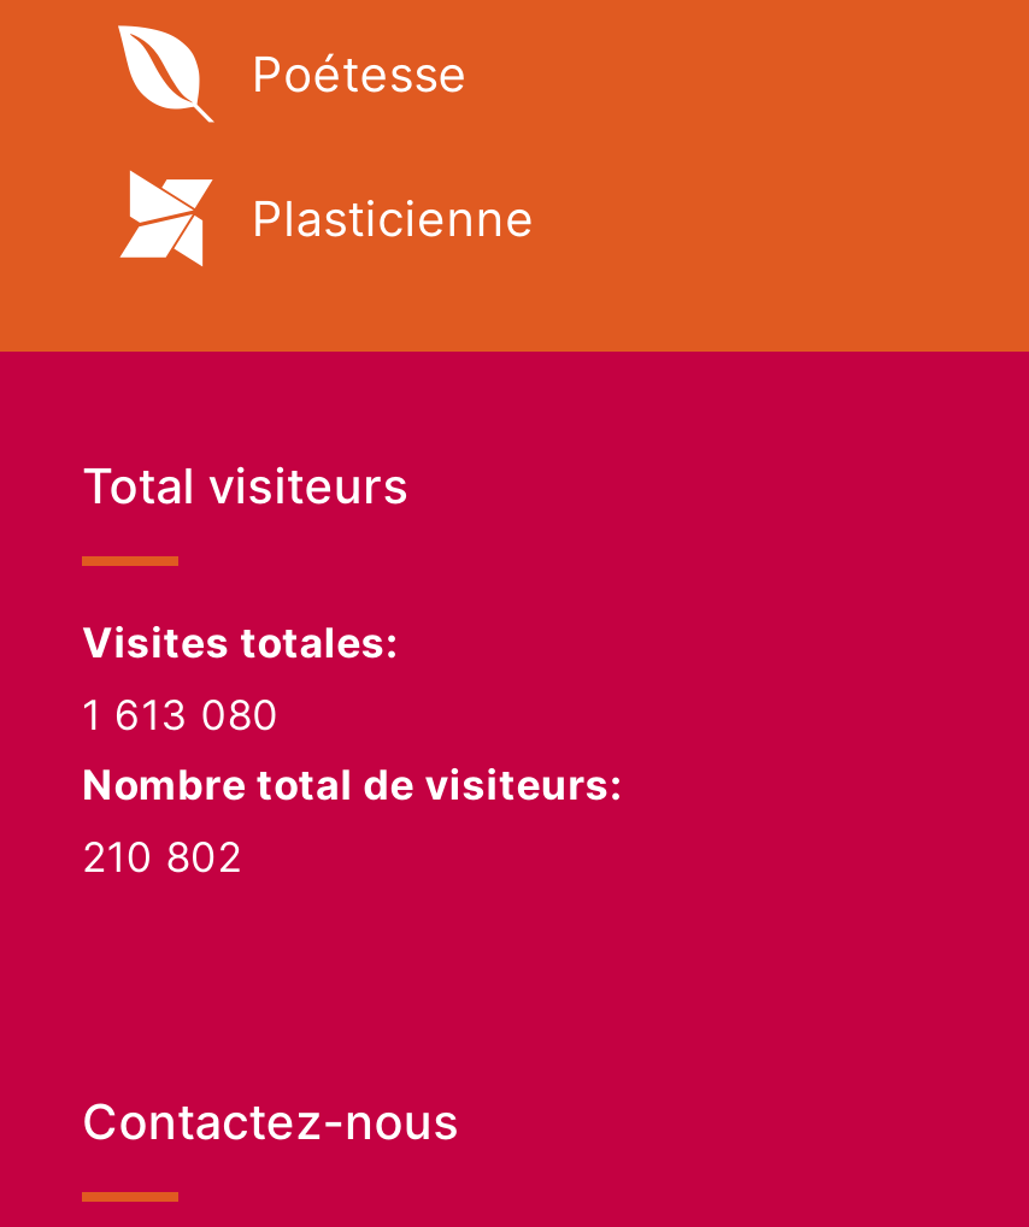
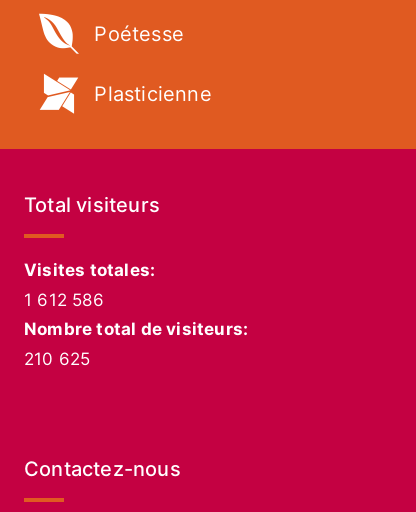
- 1 613 080
+ 1 612 586

- 210 802
+ 210 625
